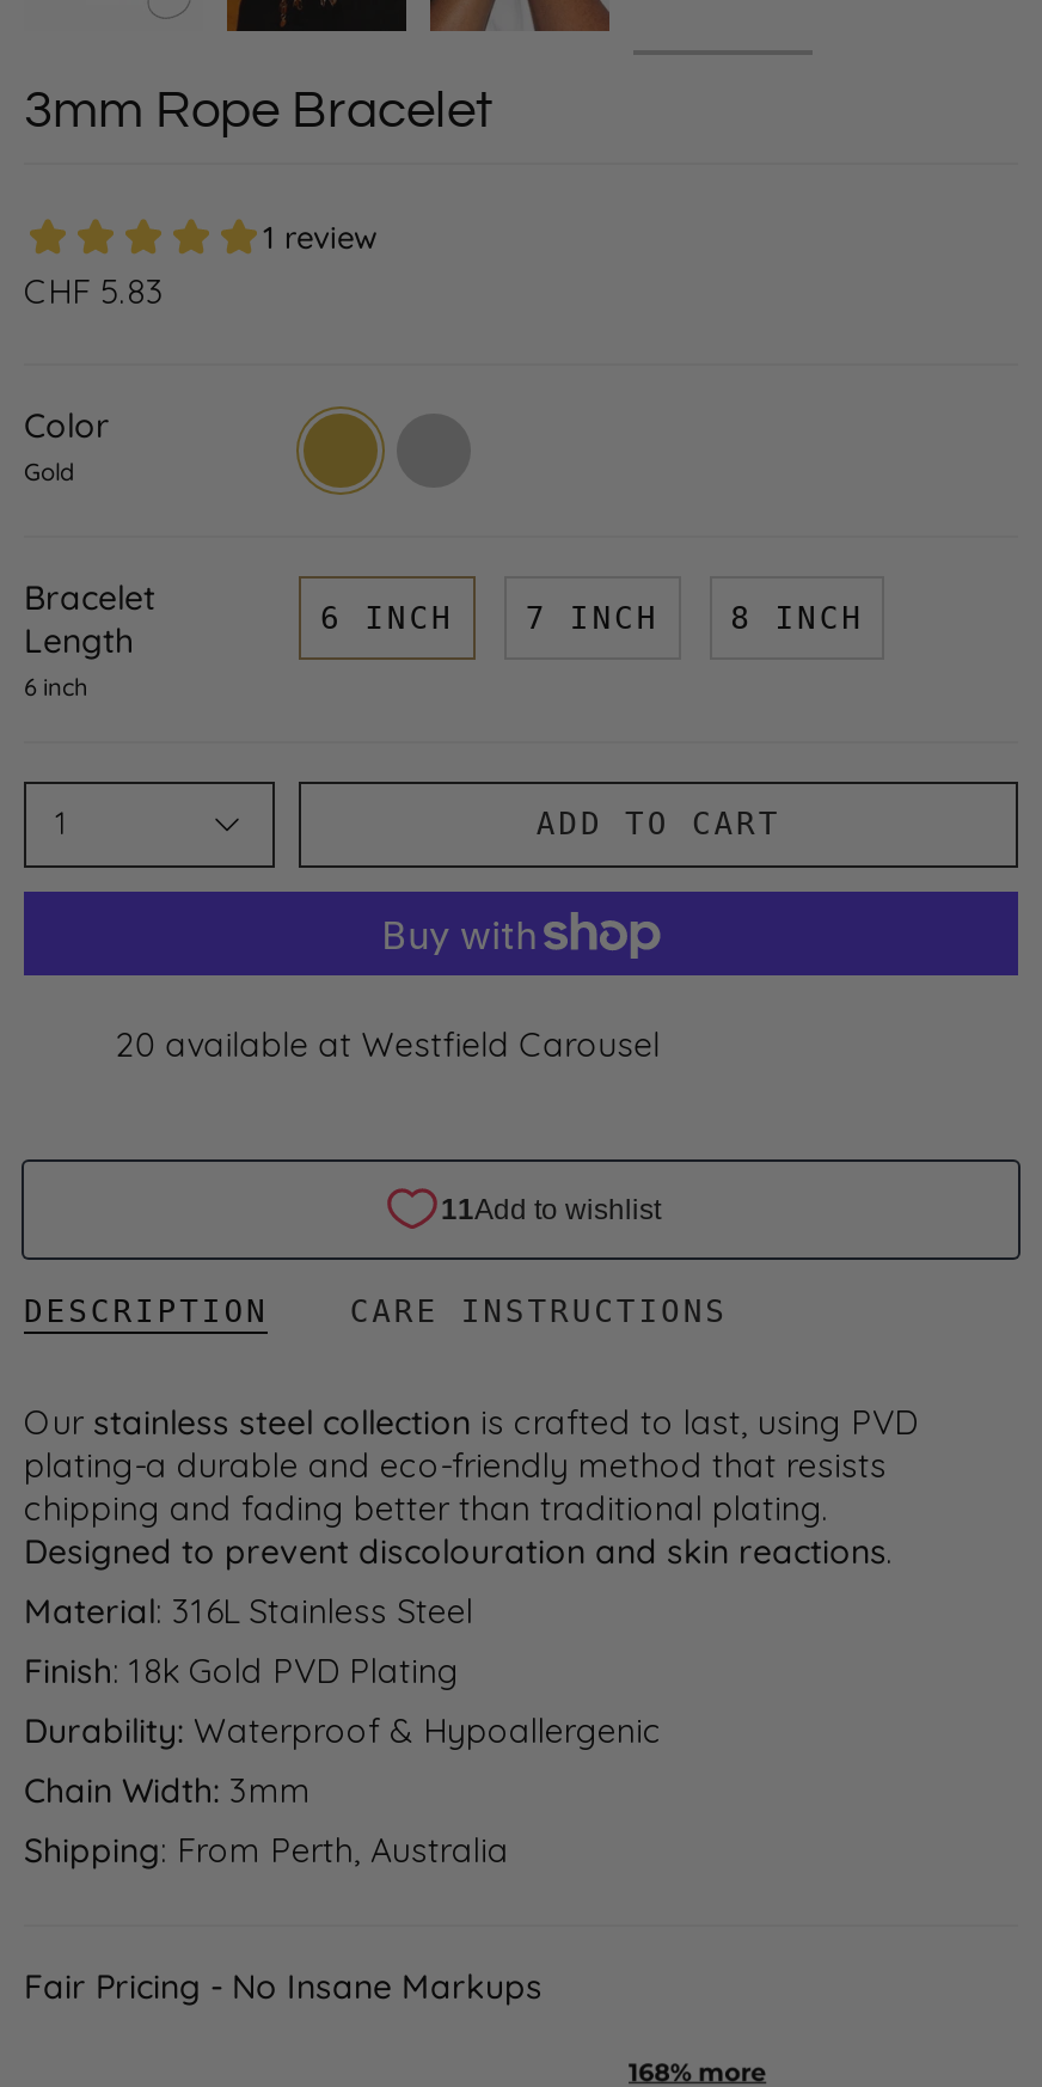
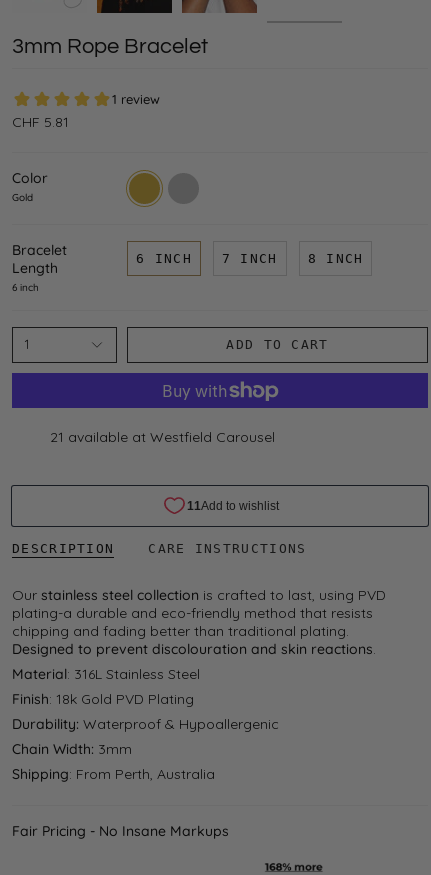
- CHF 5.83
+ CHF 5.81

- 20 available at Westfield Carousel
+ 21 available at Westfield Carousel
